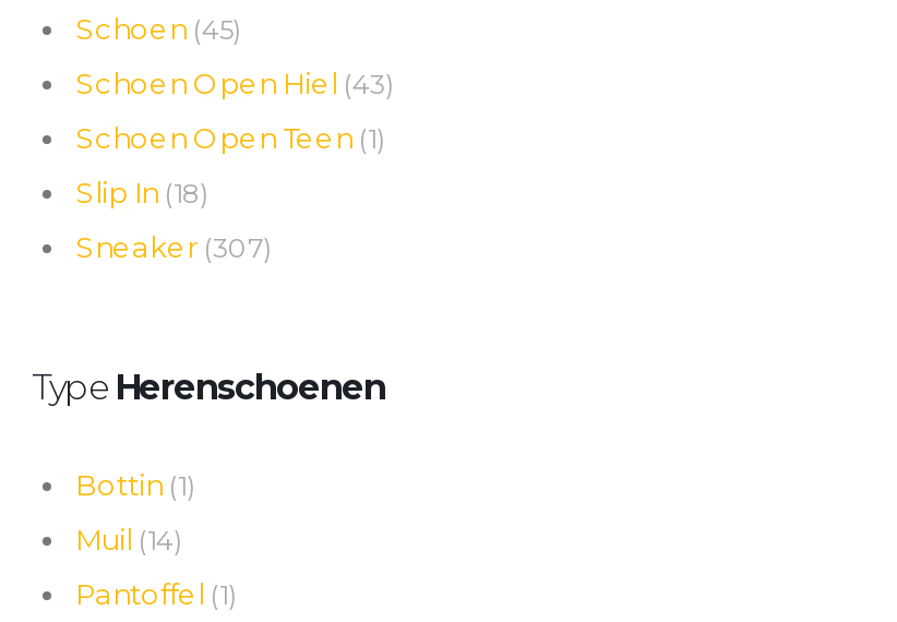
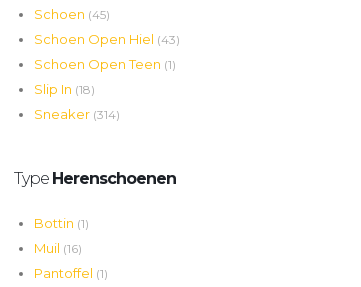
- Sneaker (307)
+ Sneaker (314)

- Muil (14)
+ Muil (16)
